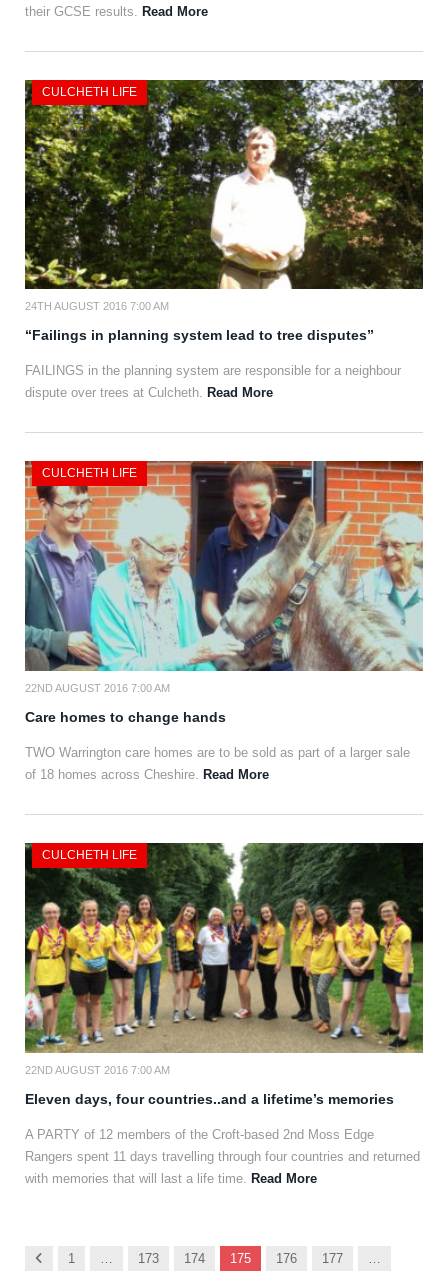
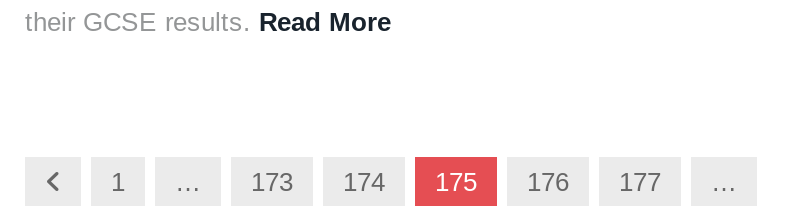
- [image]
- CULCHETH LIFE

- 24TH AUGUST 2016 7:00 AM
- “Failings in planning system lead to tree disputes”
- FAILINGS in the planning system are responsible for a neighbour
- dispute over trees at Culcheth. Read More

- [image]
- CULCHETH LIFE

- 22ND AUGUST 2016 7:00 AM
- Care homes to change hands
- TWO Warrington care homes are to be sold as part of a larger sale
- of 18 homes across Cheshire. Read More

- [image]
- CULCHETH LIFE

- 22ND AUGUST 2016 7:00 AM
- Eleven days, four countries..and a lifetime’s memories
- A PARTY of 12 members of the Croft-based 2nd Moss Edge
- Rangers spent 11 days travelling through four countries and returned
- with memories that will last a life time. Read More
